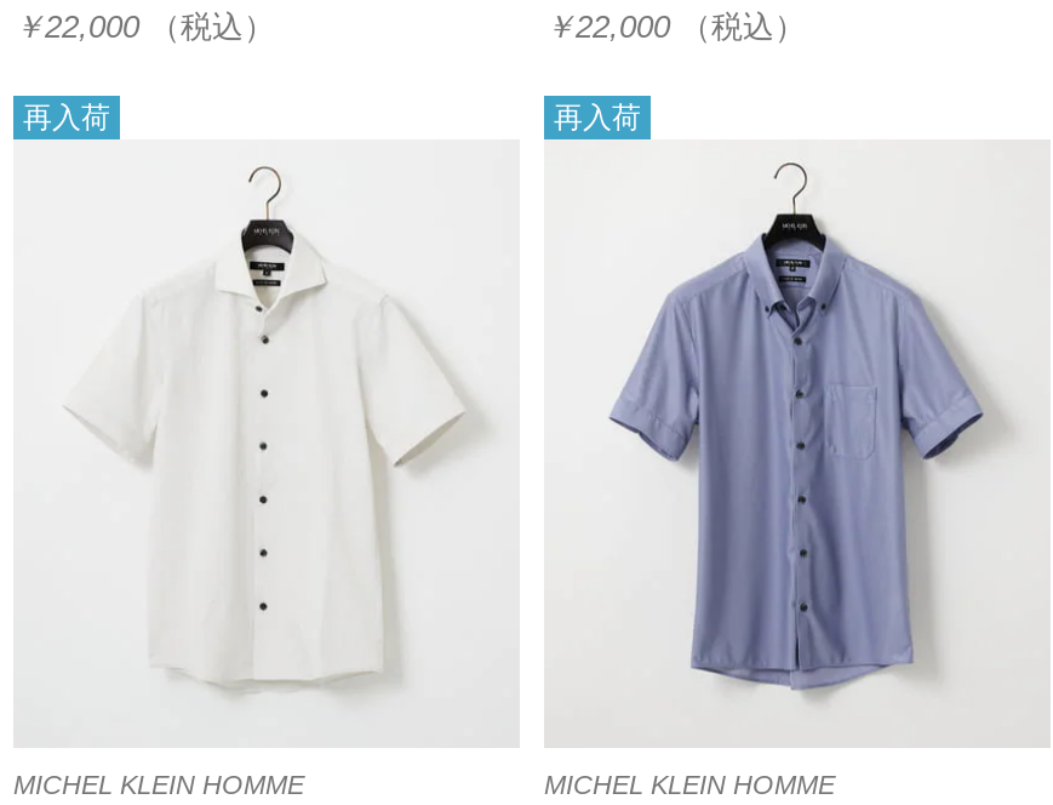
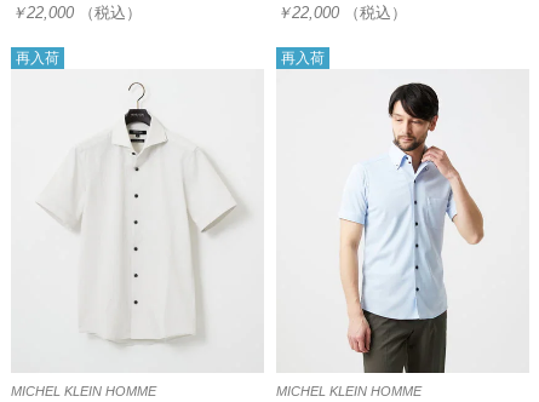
- [image]
+ [image]
